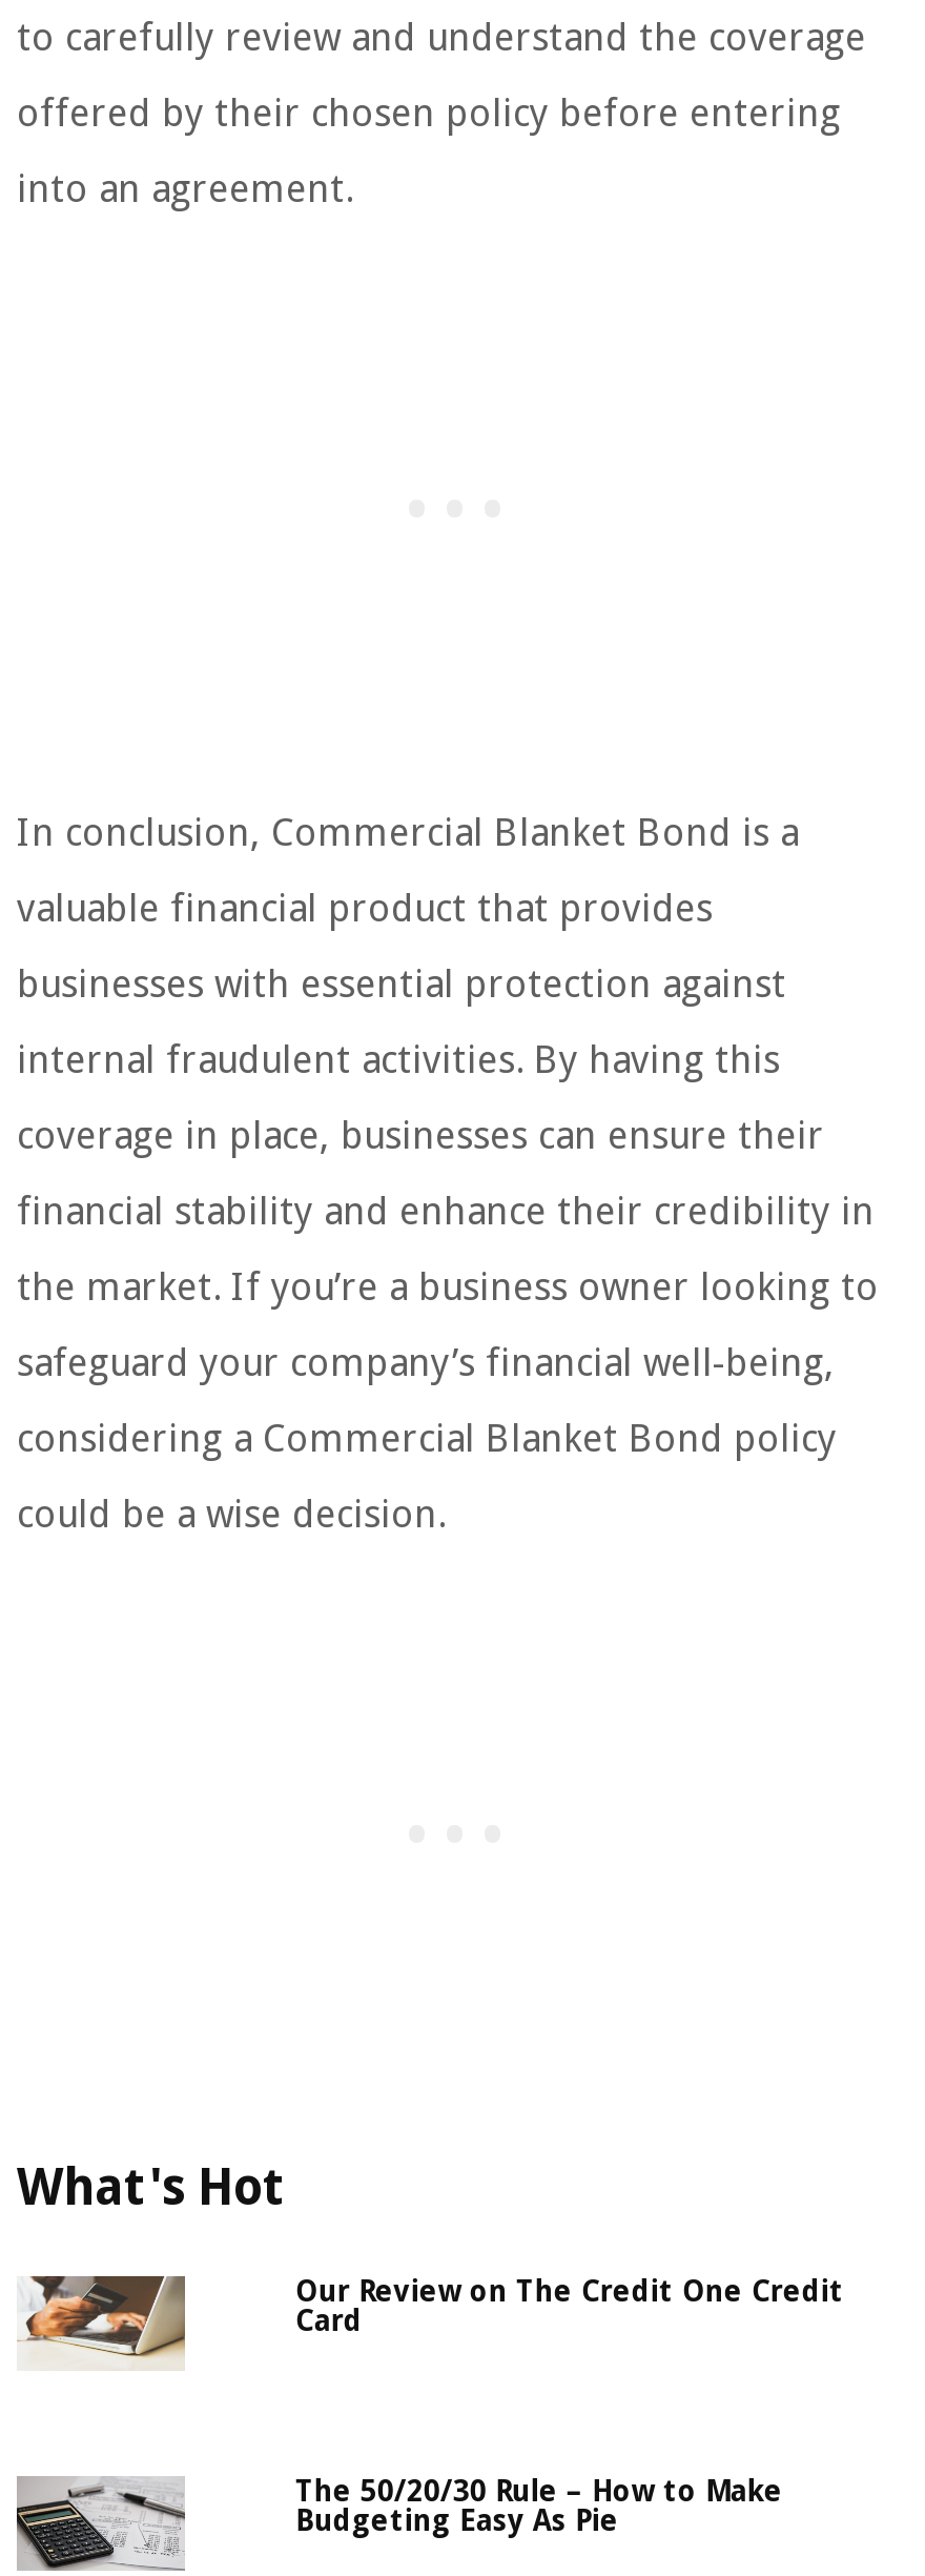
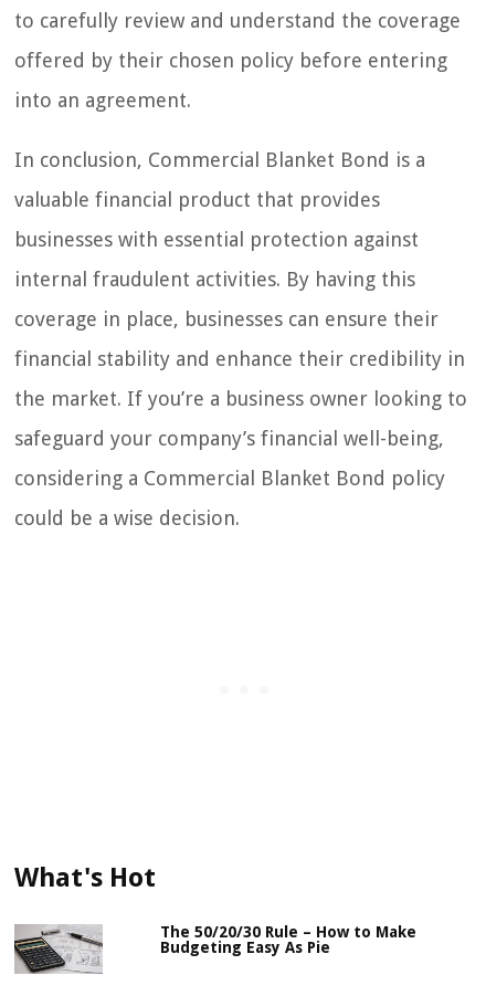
- [image]

- Our Review on The Credit One Credit
- Card
